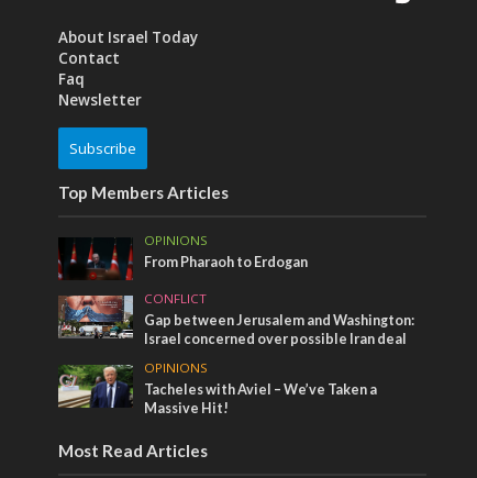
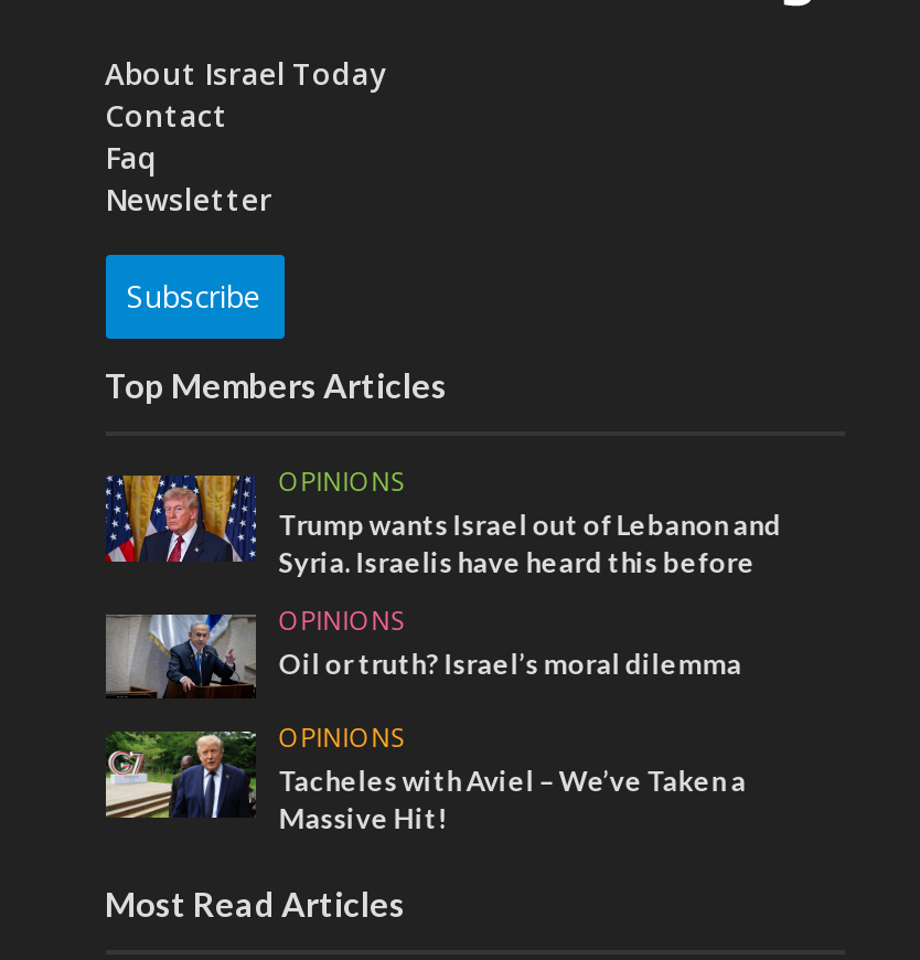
- [image]
- From Pharaoh to Erdogan
+ [image]
+ Trump wants Israel out of Lebanon and
+ Syria. Israelis have heard this before

- [image]
- CONFLICT
- Gap between Jerusalem and Washington:
- Israel concerned over possible Iran deal
+ [image]
+ OPINIONS
+ Oil or truth? Israel’s moral dilemma
